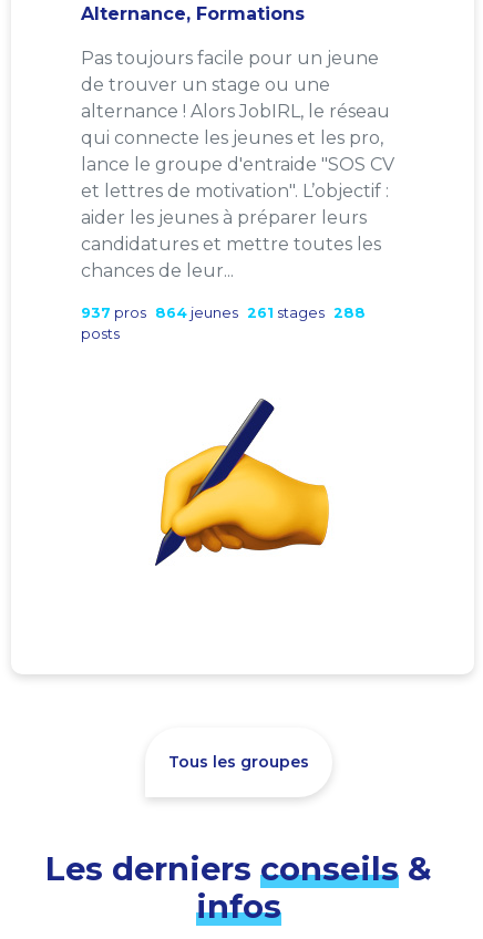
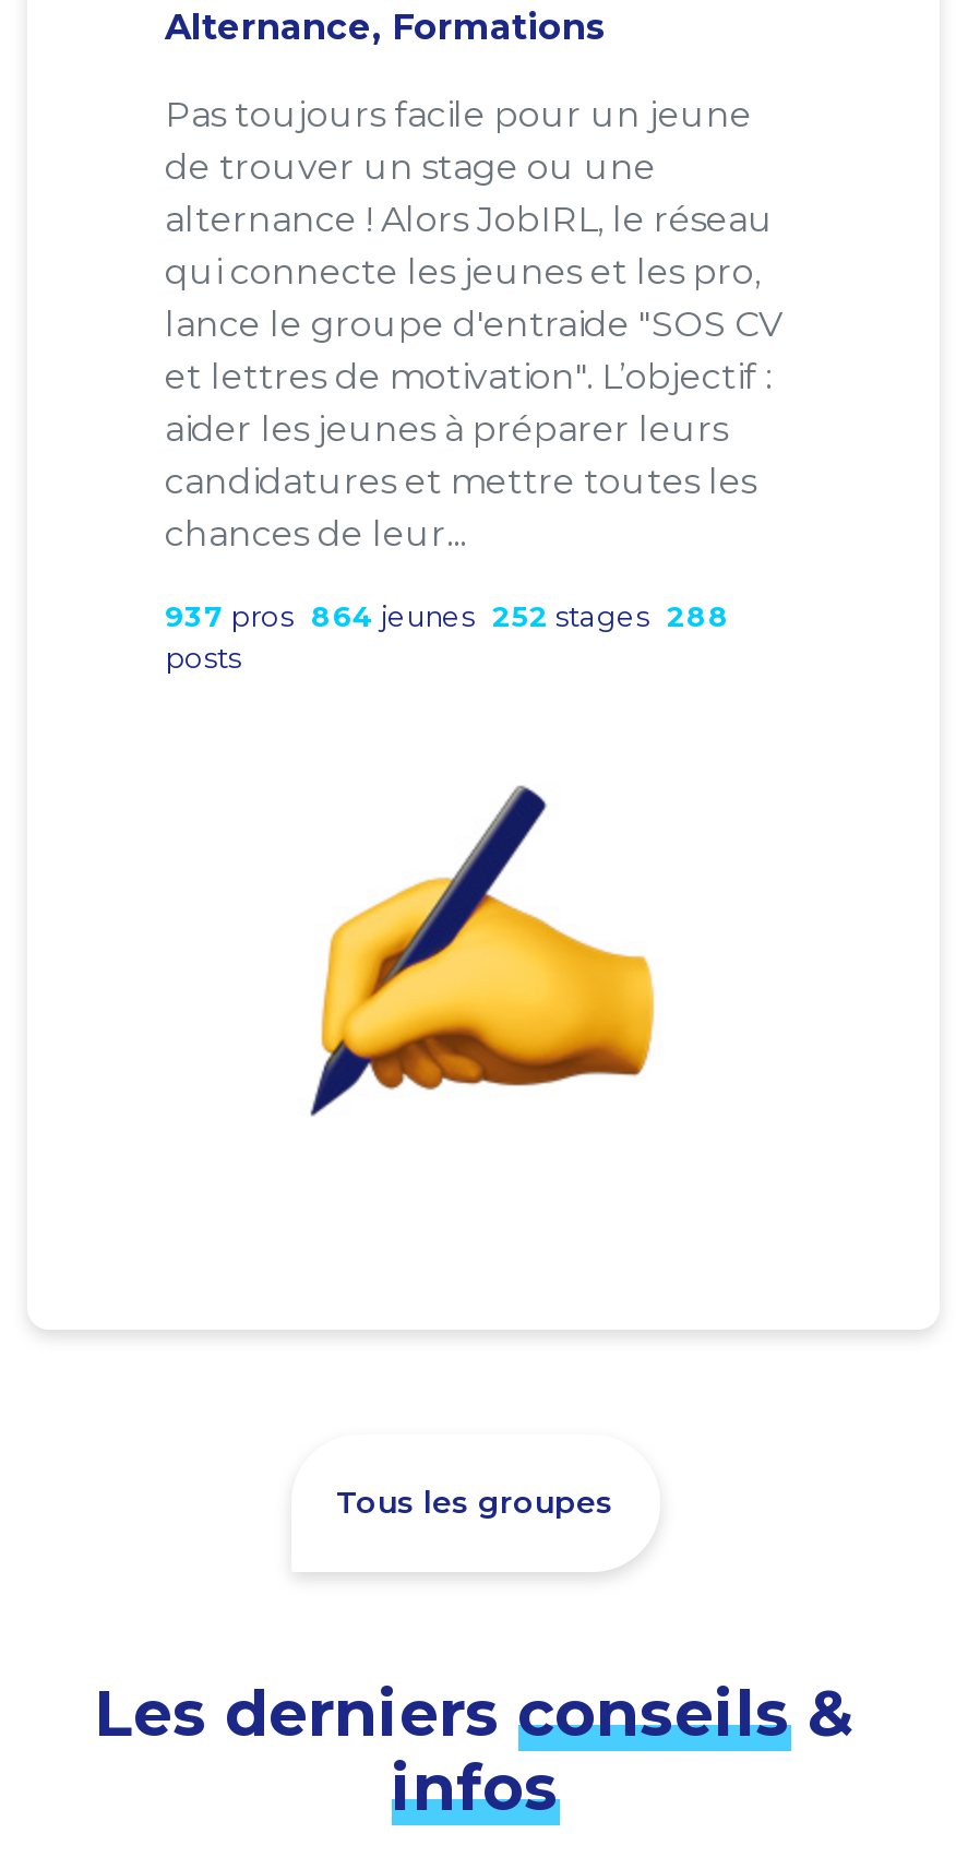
- 937 pros 864 jeunes 261 stages 288
+ 937 pros 864 jeunes 252 stages 288
